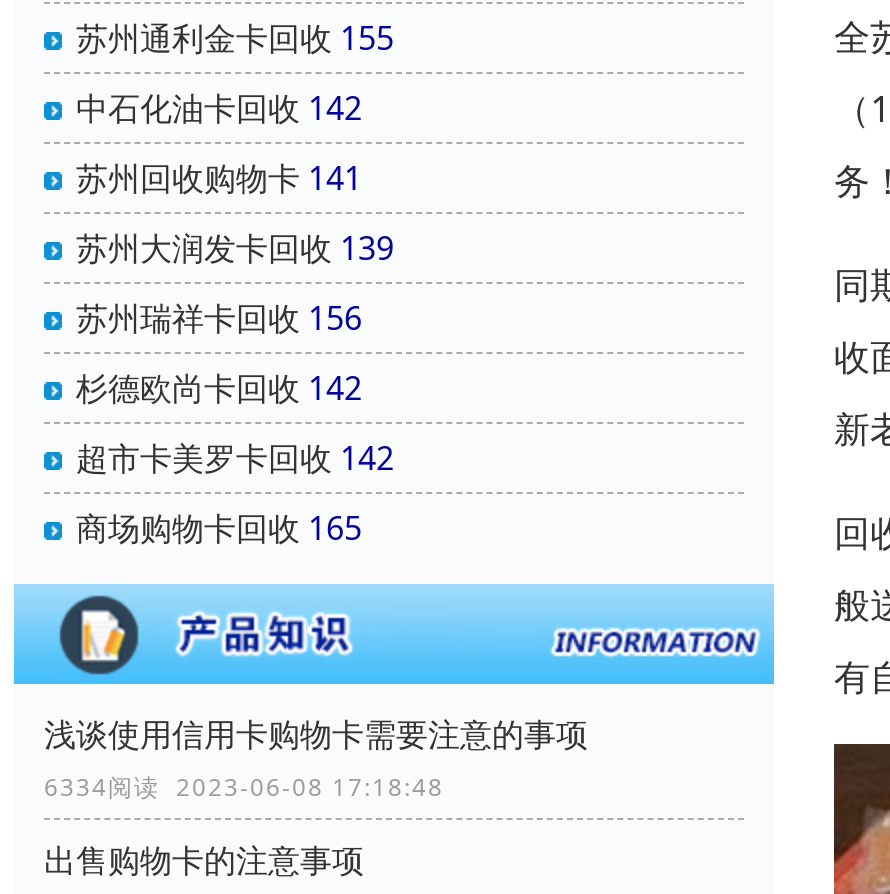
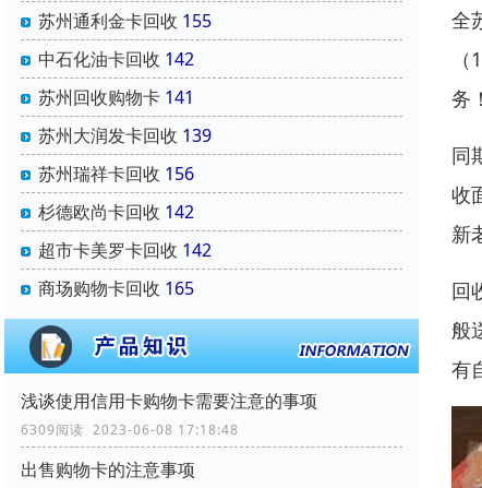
- 6334阅读 2023-06-08 17:18:48
+ 6309阅读 2023-06-08 17:18:48
